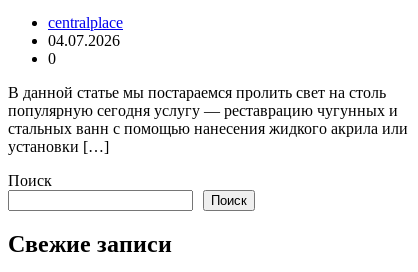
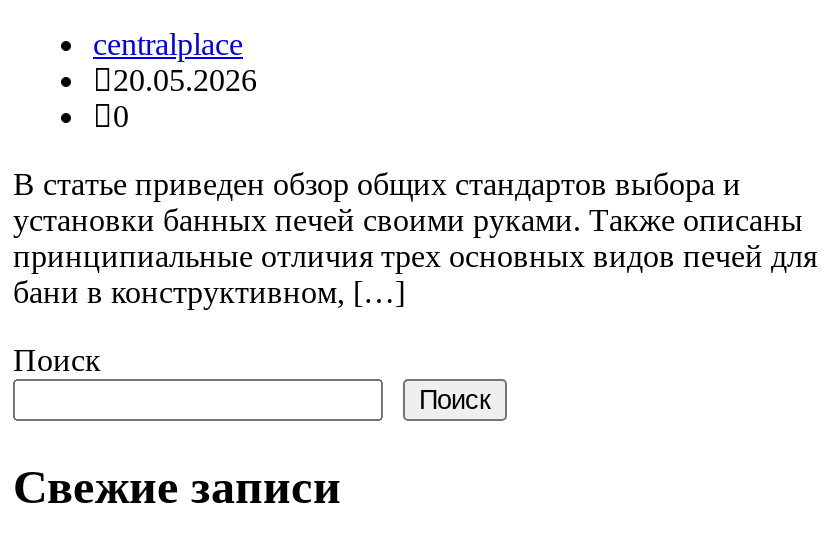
- 04.07.2026
+ 20.05.2026

- В данной статье мы постараемся пролить свет на столь
- популярную сегодня услугу — реставрацию чугунных и
- стальных ванн с помощью нанесения жидкого акрила или
- установки […]
+ В статье приведен обзор общих стандартов выбора и
+ установки банных печей своими руками. Также описаны
+ принципиальные отличия трех основных видов печей для
+ бани в конструктивном, […]
